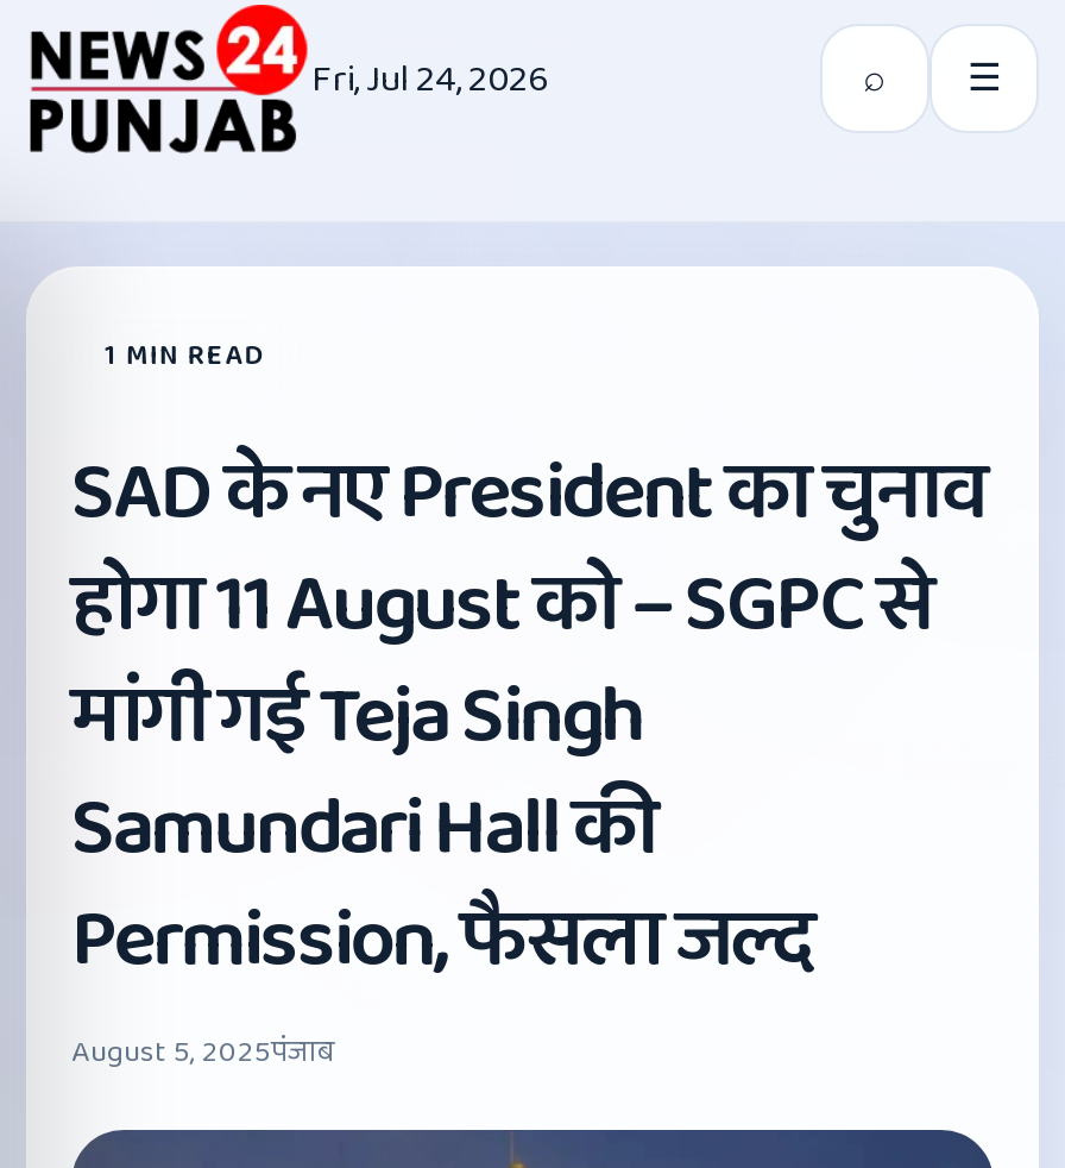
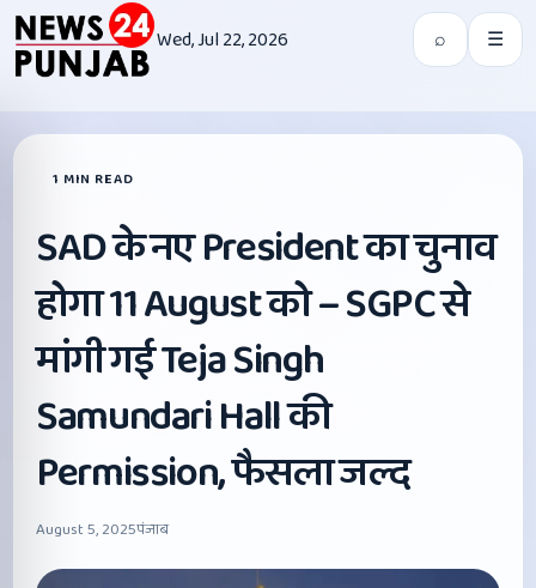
- Fri, Jul 24, 2026
+ Wed, Jul 22, 2026
